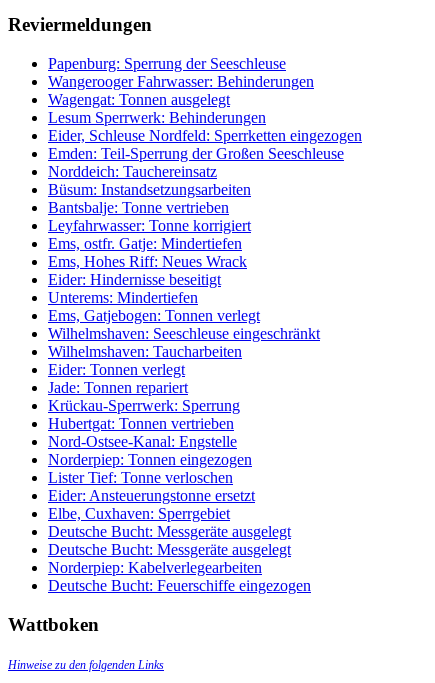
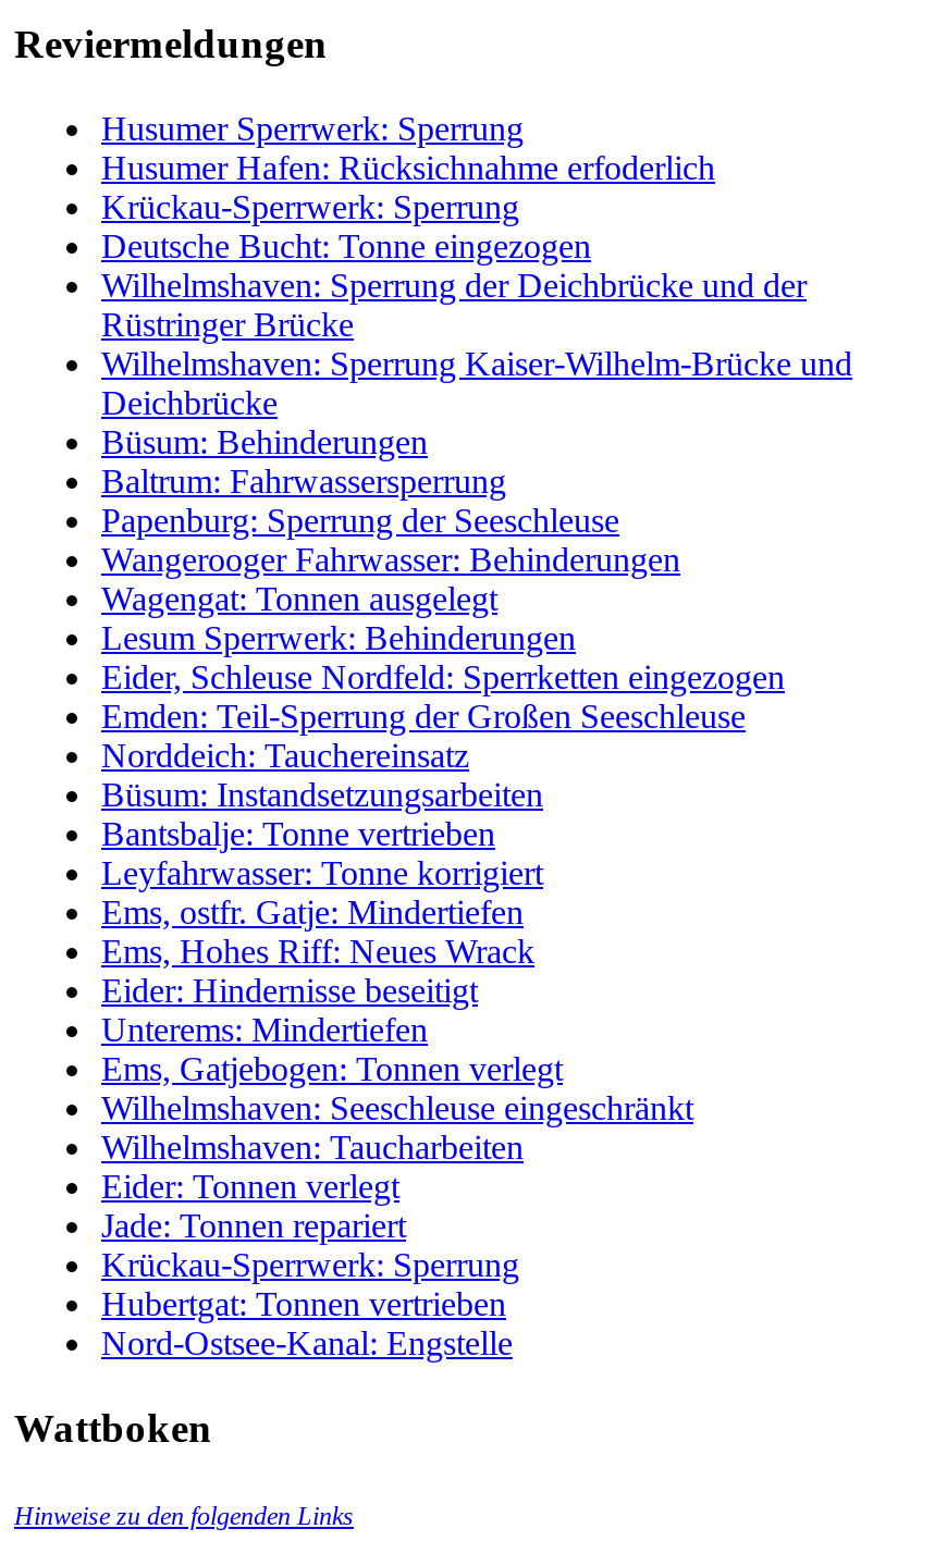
+ Husumer Sperrwerk: Sperrung
+ Husumer Hafen: Rücksichnahme erfoderlich
+ Krückau-Sperrwerk: Sperrung
+ Deutsche Bucht: Tonne eingezogen
+ Wilhelmshaven: Sperrung der Deichbrücke und der
+ Rüstringer Brücke
+ Wilhelmshaven: Sperrung Kaiser-Wilhelm-Brücke und
+ Deichbrücke
+ Büsum: Behinderungen
+ Baltrum: Fahrwassersperrung

moved down: Papenburg: Sperrung der Seeschleuse | Wangerooger Fahrwasser: Behinderungen | Wagengat: Tonnen ausgelegt | ... | Hubertgat: Tonnen vertrieben | Nord-Ostsee-Kanal: Engstelle

- Norderpiep: Tonnen eingezogen
- Lister Tief: Tonne verloschen
- Eider: Ansteuerungstonne ersetzt
- Elbe, Cuxhaven: Sperrgebiet
- Deutsche Bucht: Messgeräte ausgelegt
- Deutsche Bucht: Messgeräte ausgelegt
- Norderpiep: Kabelverlegearbeiten
- Deutsche Bucht: Feuerschiffe eingezogen
